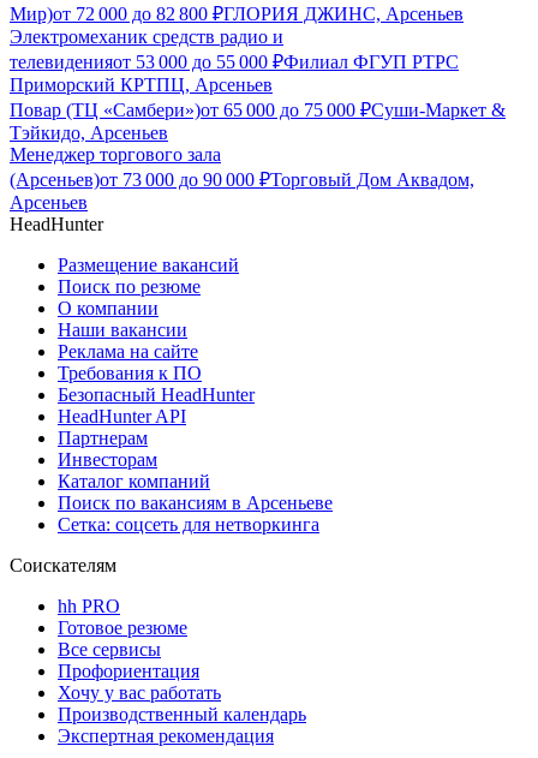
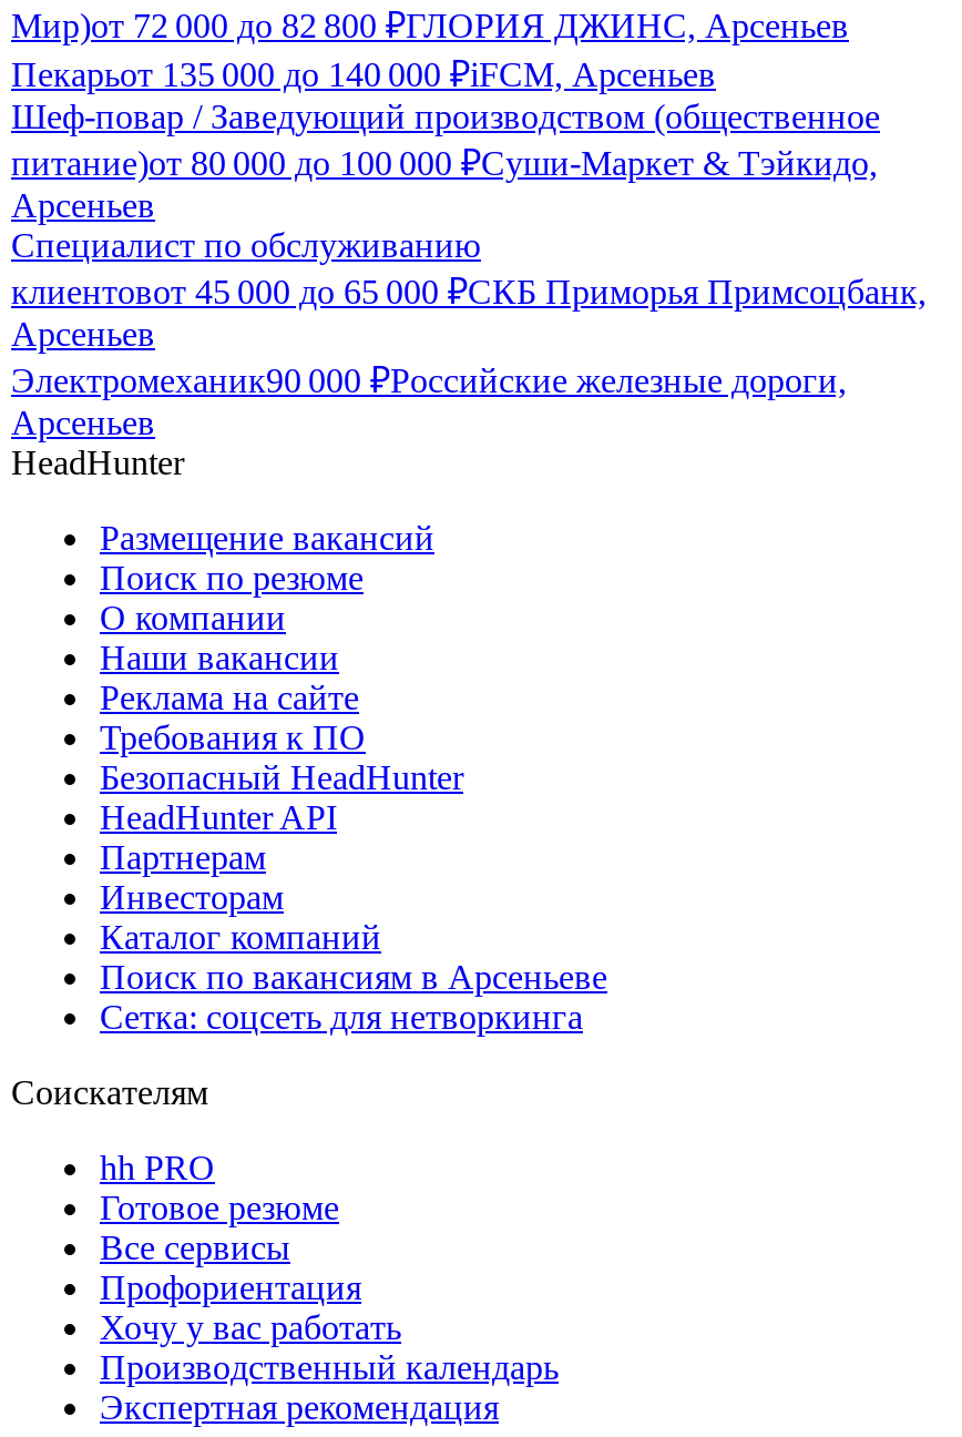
- Электромеханик средств радио и
- телевиденияот 53 000 до 55 000 ₽Филиал ФГУП РТРС
- Приморский КРТПЦ, Арсеньев
- Повар (ТЦ «Самбери»)от 65 000 до 75 000 ₽Суши-Маркет &
- Тэйкидо, Арсеньев
- Менеджер торгового зала
- (Арсеньев)от 73 000 до 90 000 ₽Торговый Дом Аквадом,
+ Пекарьот 135 000 до 140 000 ₽iFCM, Арсеньев
+ Шеф-повар / Заведующий производством (общественное
+ питание)от 80 000 до 100 000 ₽Суши-Маркет & Тэйкидо,
+ Арсеньев
+ Специалист по обслуживанию
+ клиентовот 45 000 до 65 000 ₽СКБ Приморья Примсоцбанк,
+ Арсеньев
+ Электромеханик90 000 ₽Российские железные дороги,
